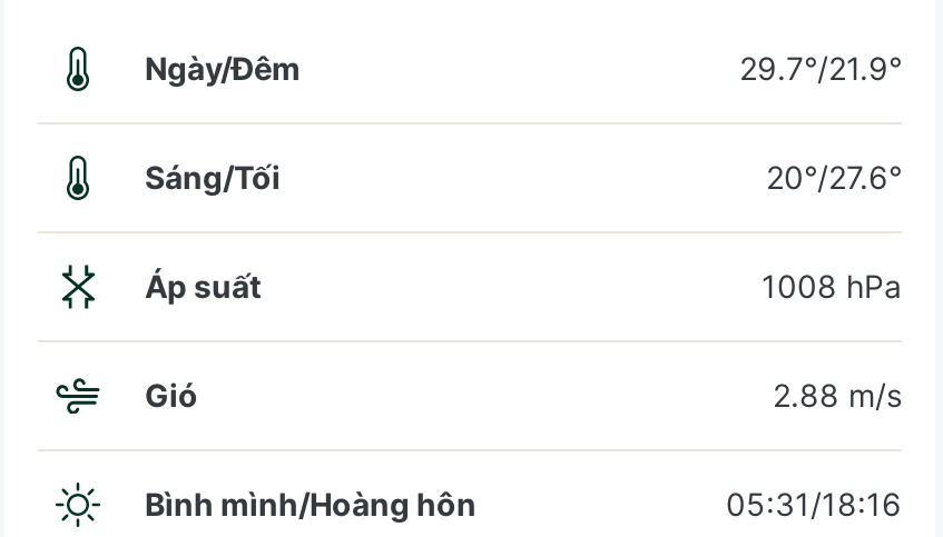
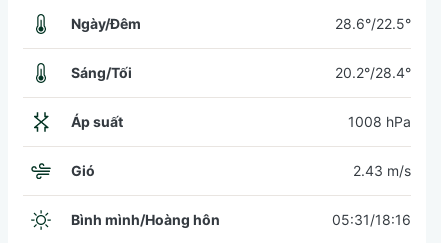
- 29.7°/21.9°
+ 28.6°/22.5°

- 20°/27.6°
+ 20.2°/28.4°

- 2.88 m/s
+ 2.43 m/s
